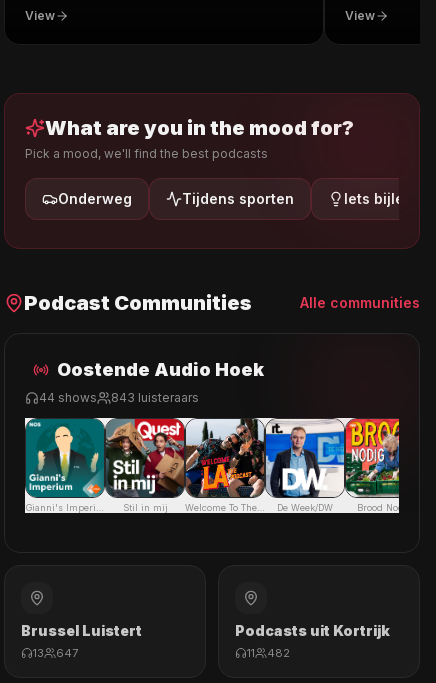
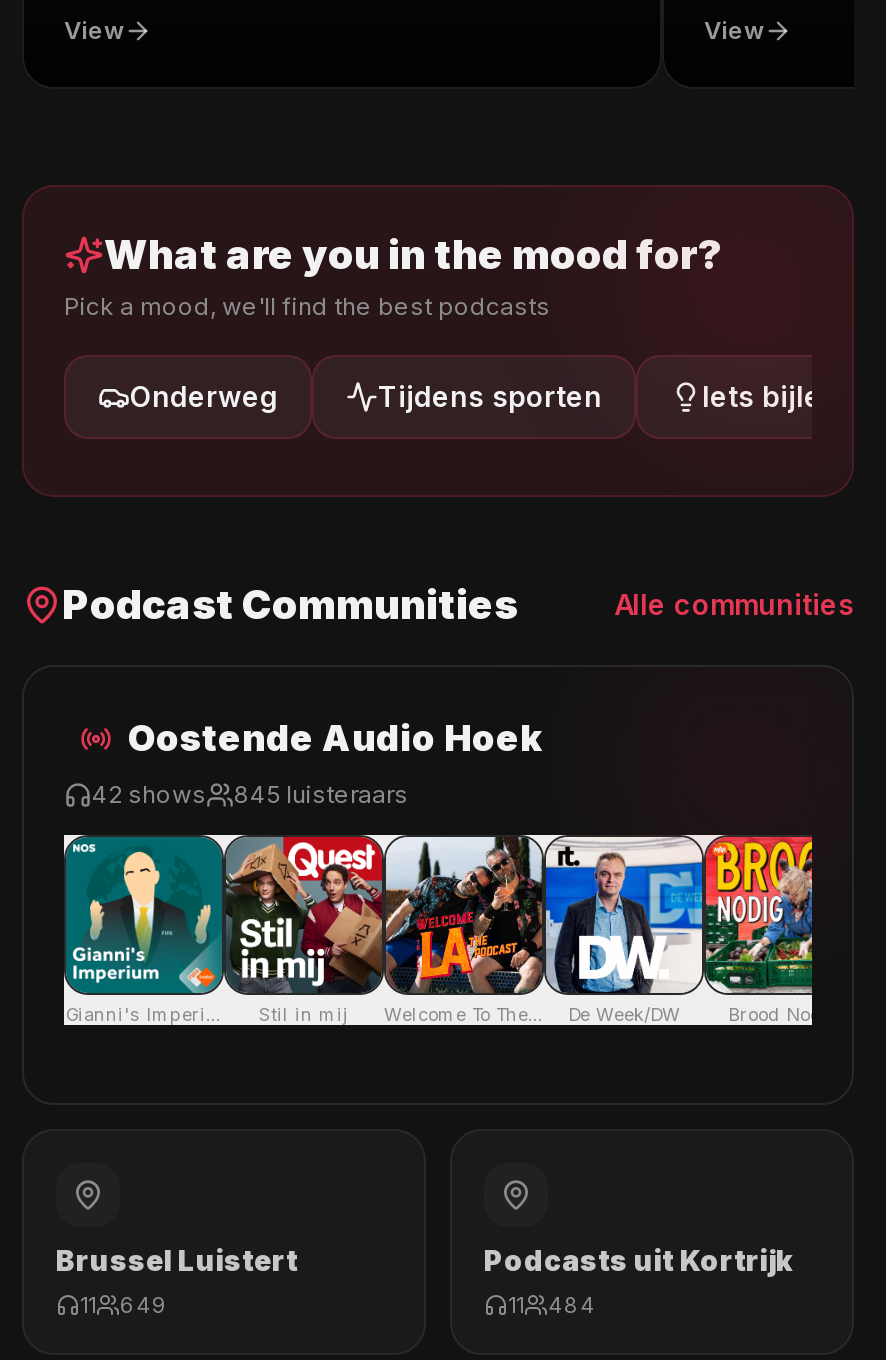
- 44 shows
+ 42 shows

- 843 luisteraars
+ 845 luisteraars

- 13
+ 11

- 647
+ 649

- 11 482
+ 11 484
